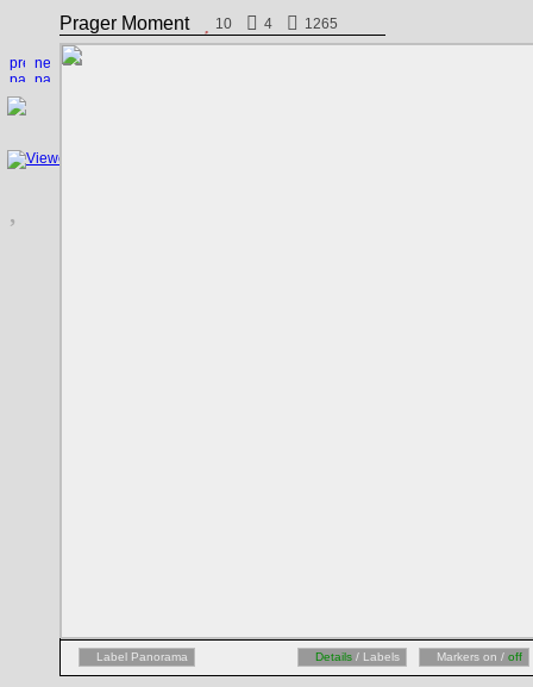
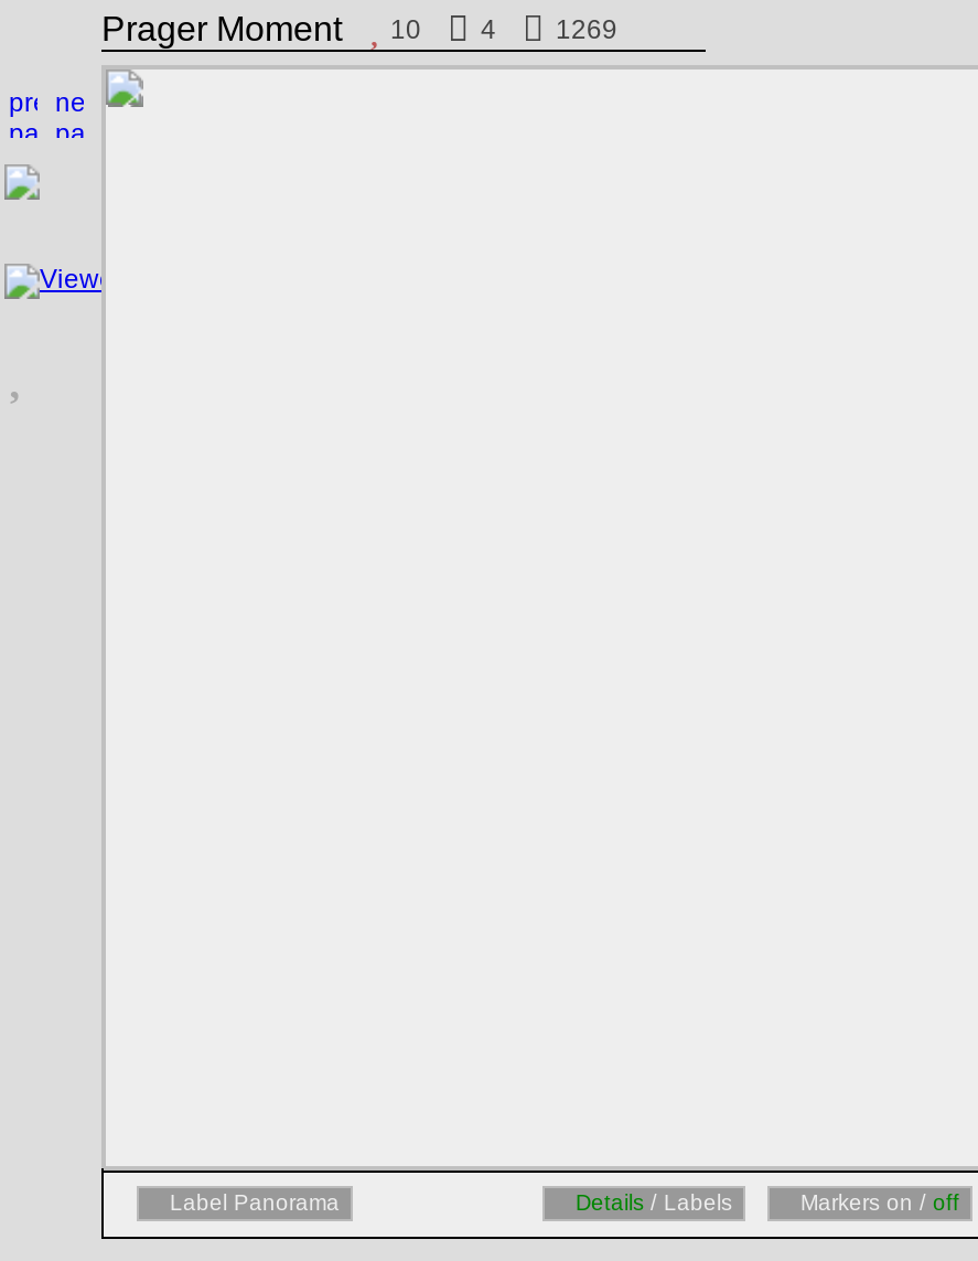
- Prager Moment 10 4 1265
+ Prager Moment 10 4 1269
